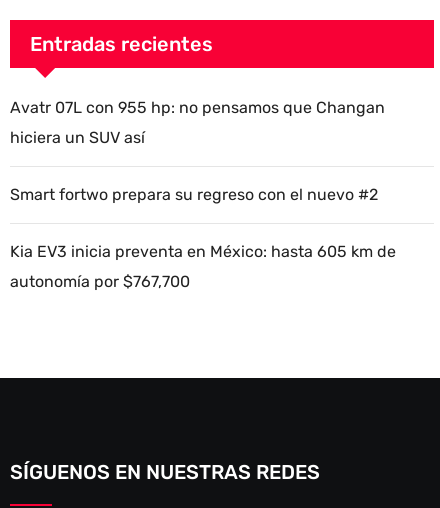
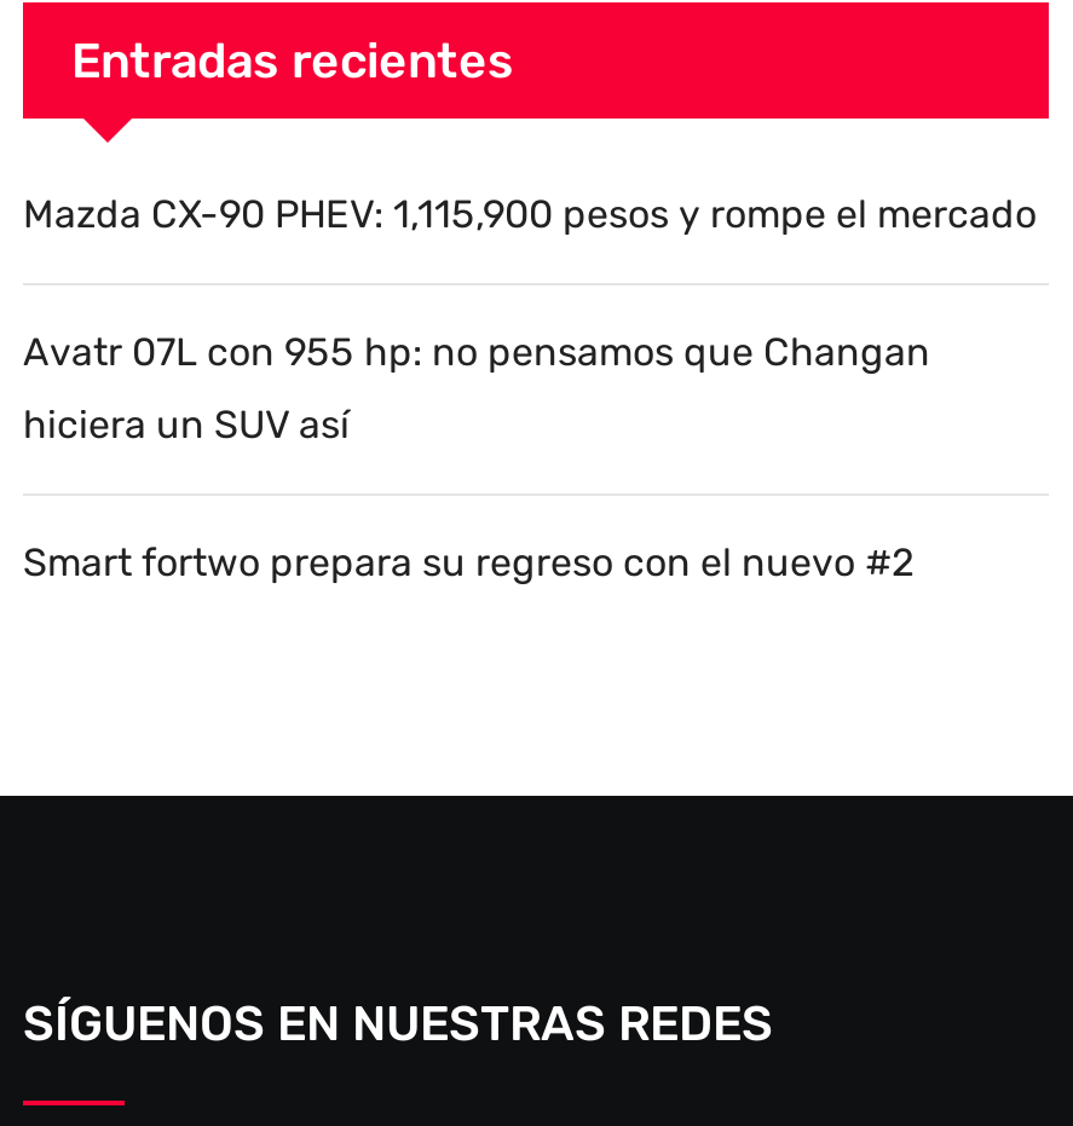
+ Mazda CX-90 PHEV: 1,115,900 pesos y rompe el mercado

moved down: Avatr 07L con 955 hp: no pensamos que Changan | hiciera un SUV así | Smart fortwo prepara su regreso con el nuevo #2

- Kia EV3 inicia preventa en México: hasta 605 km de
- autonomía por $767,700
